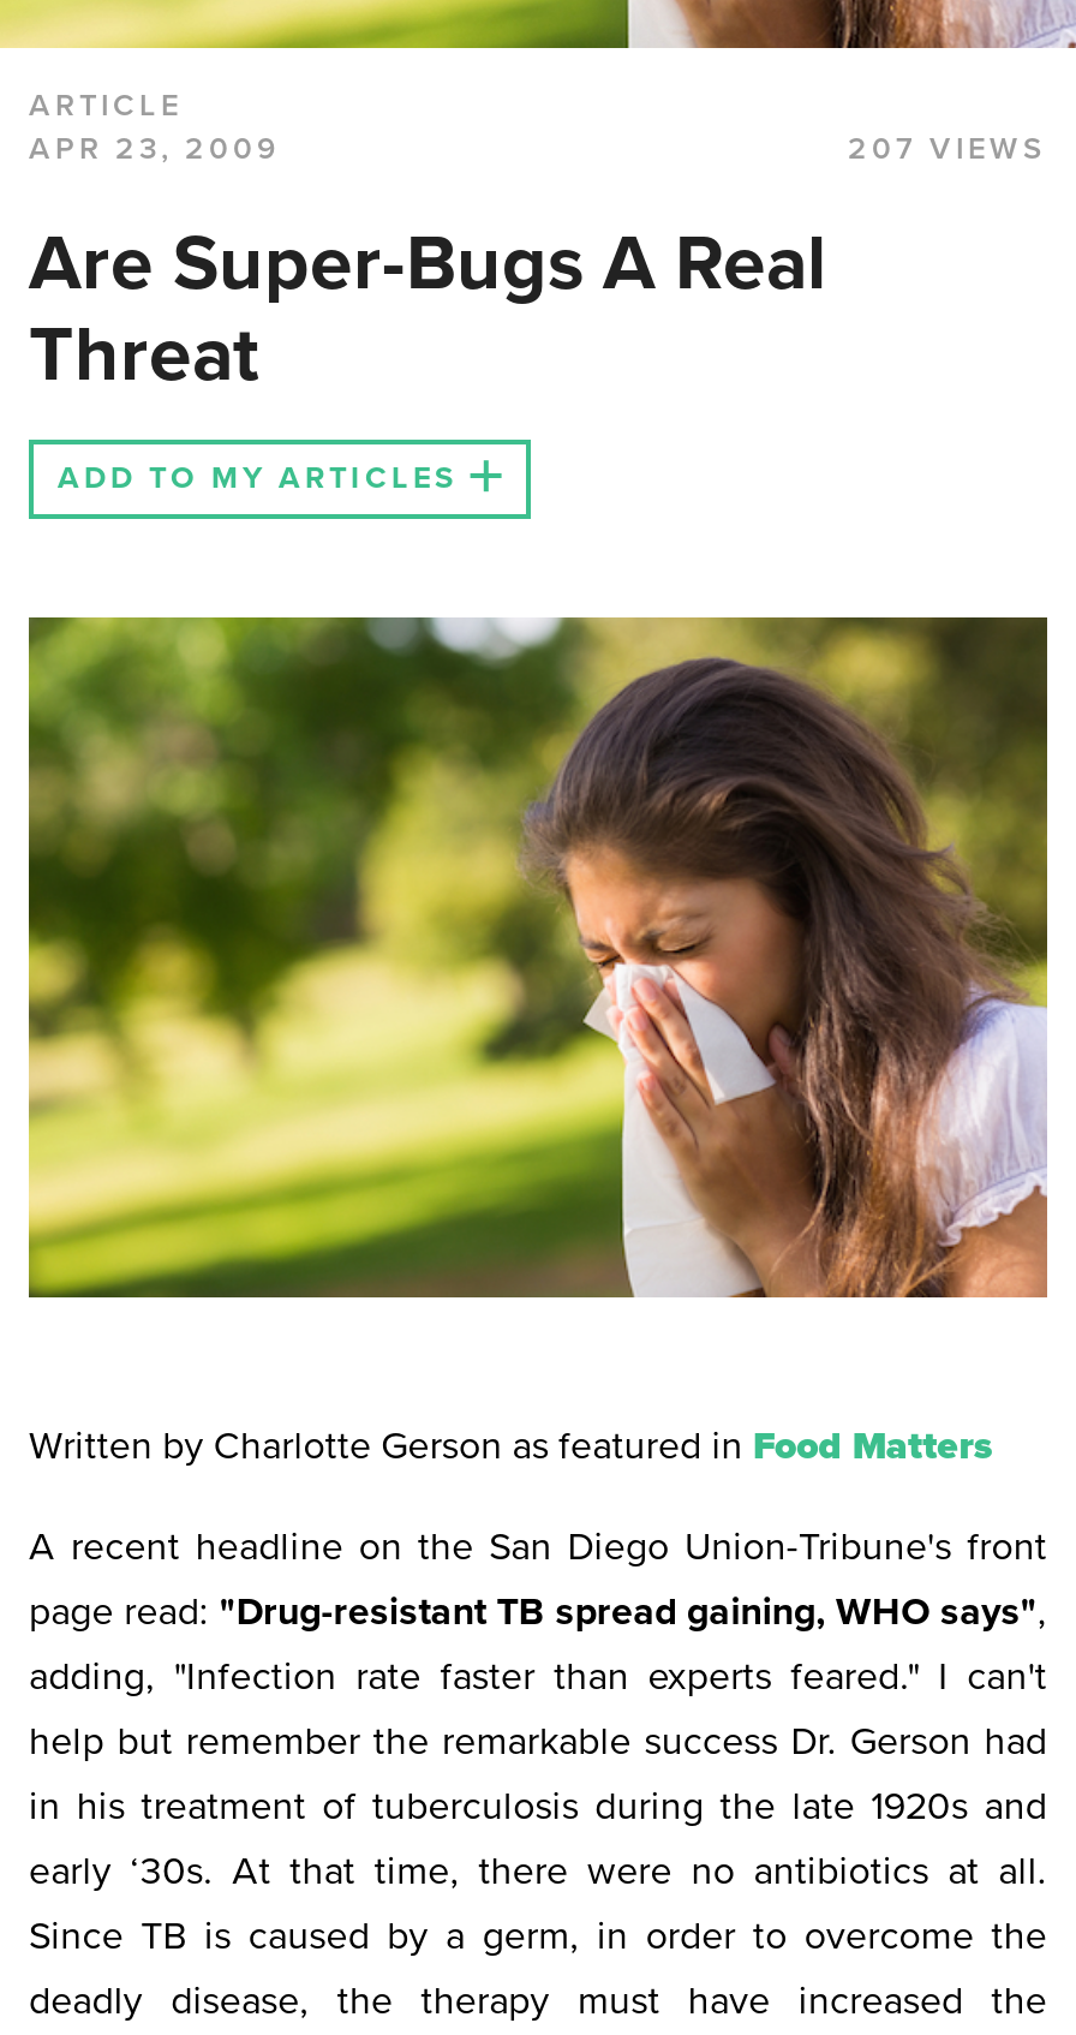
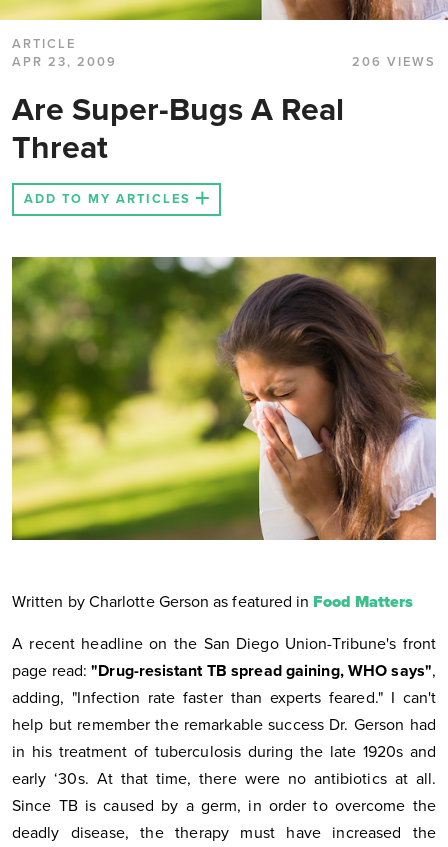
- 207 VIEWS
+ 206 VIEWS
